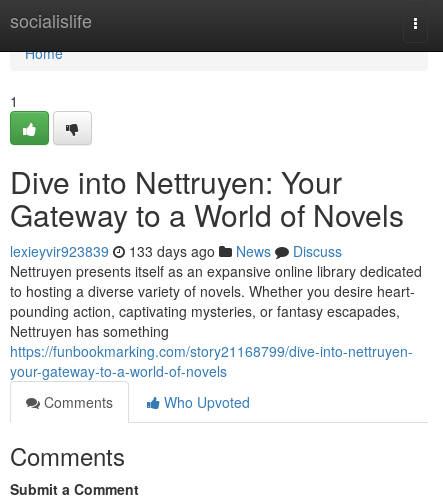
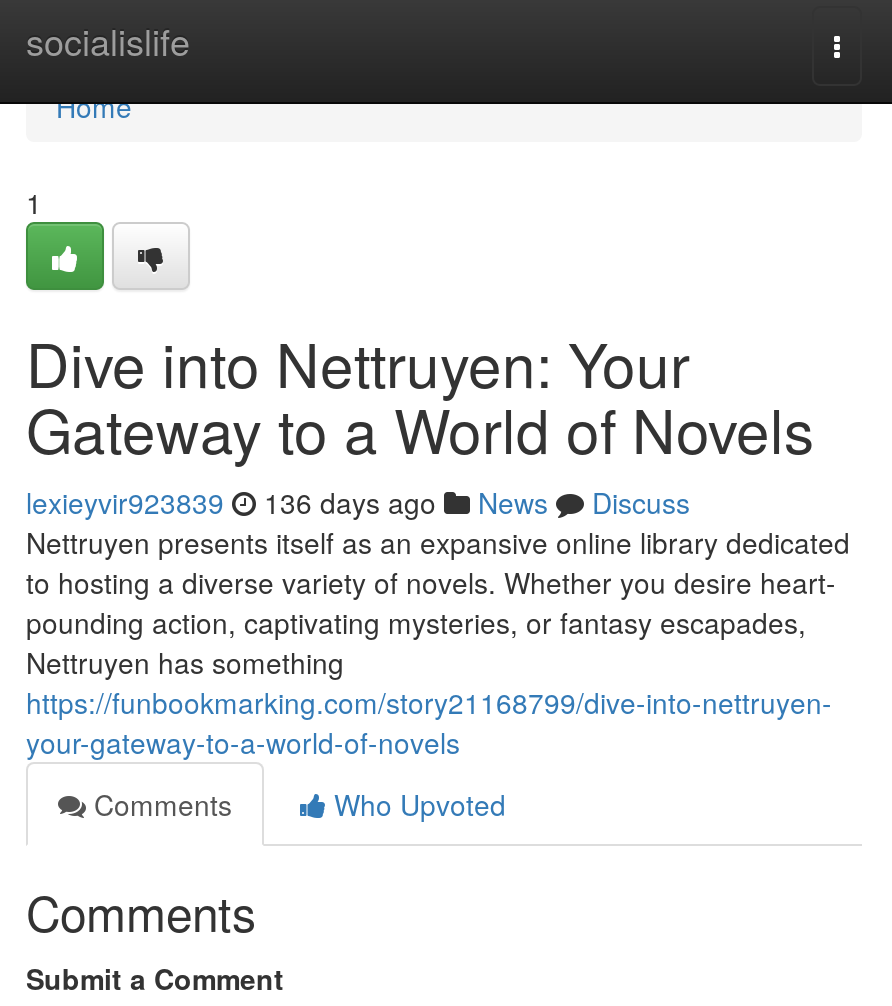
- lexieyvir923839 133 days ago News Discuss
+ lexieyvir923839 136 days ago News Discuss
